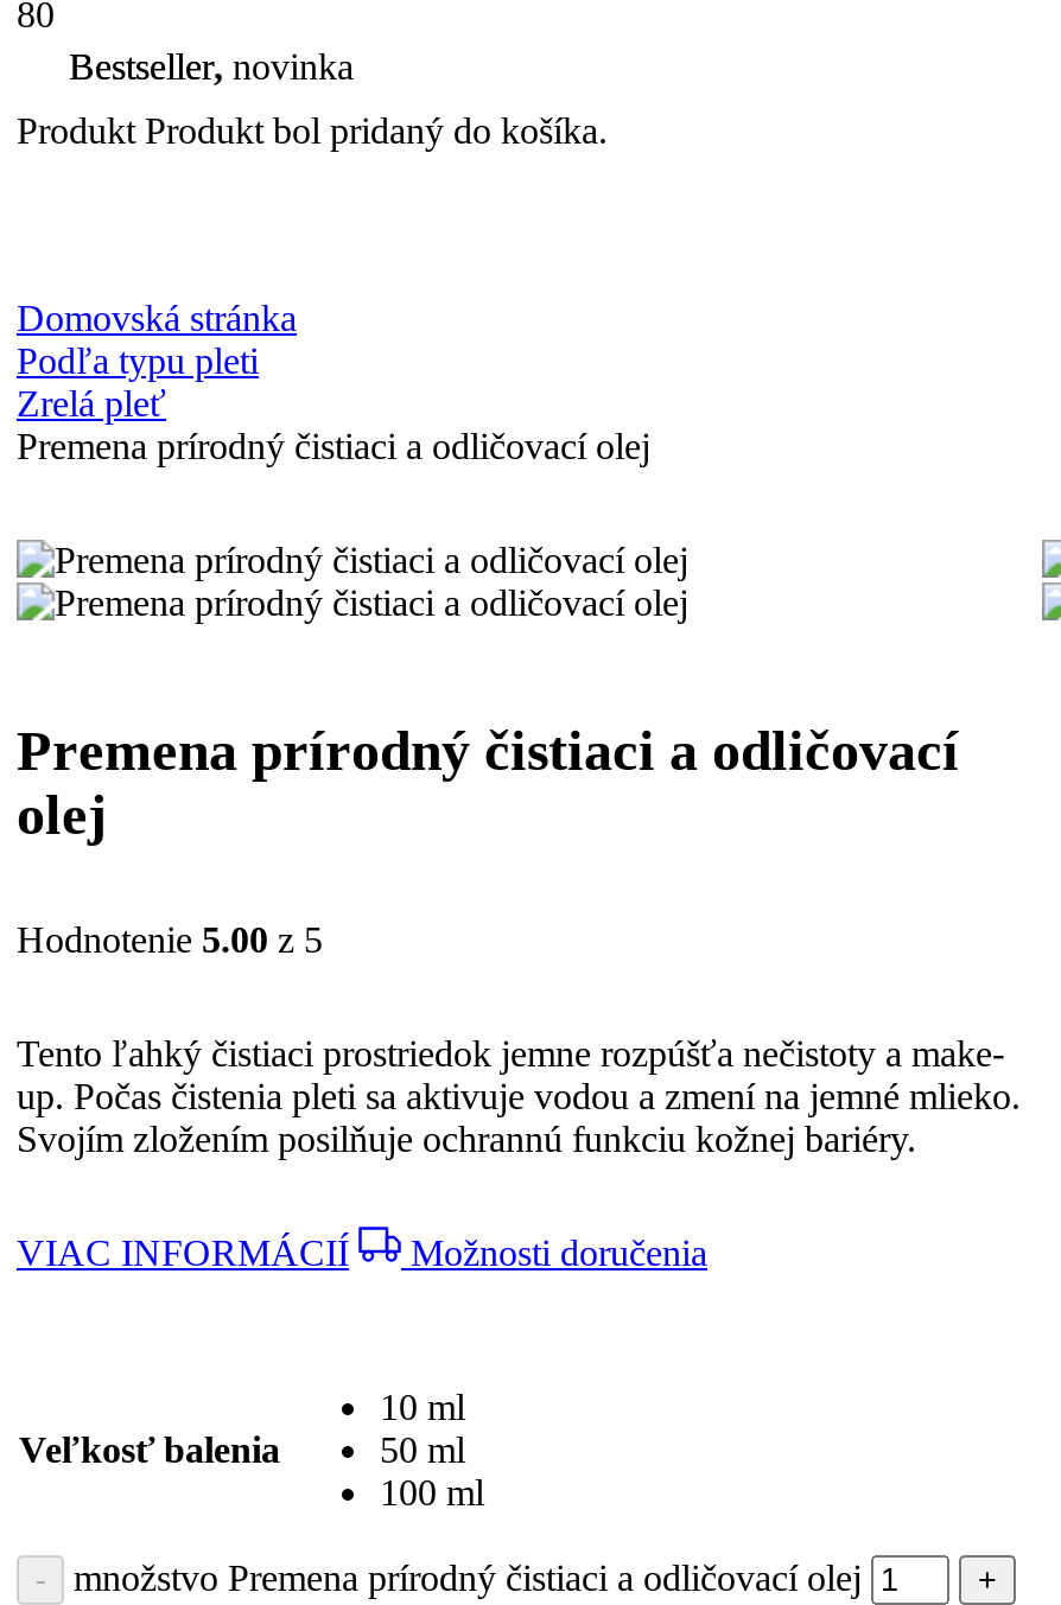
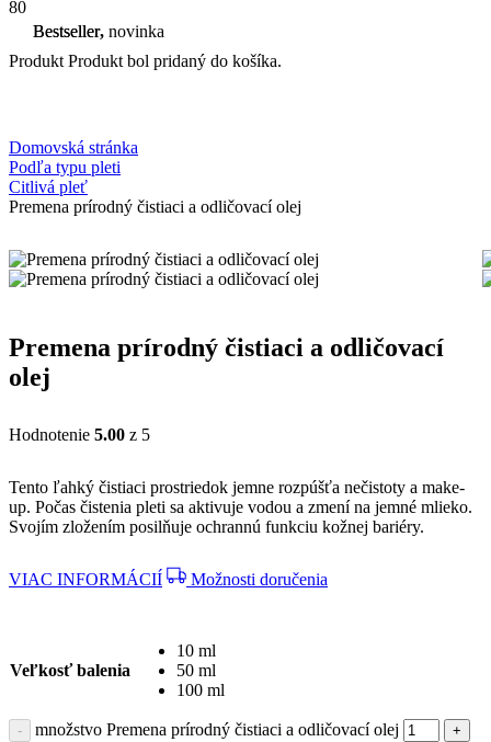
- Zrelá pleť
+ Citlivá pleť
